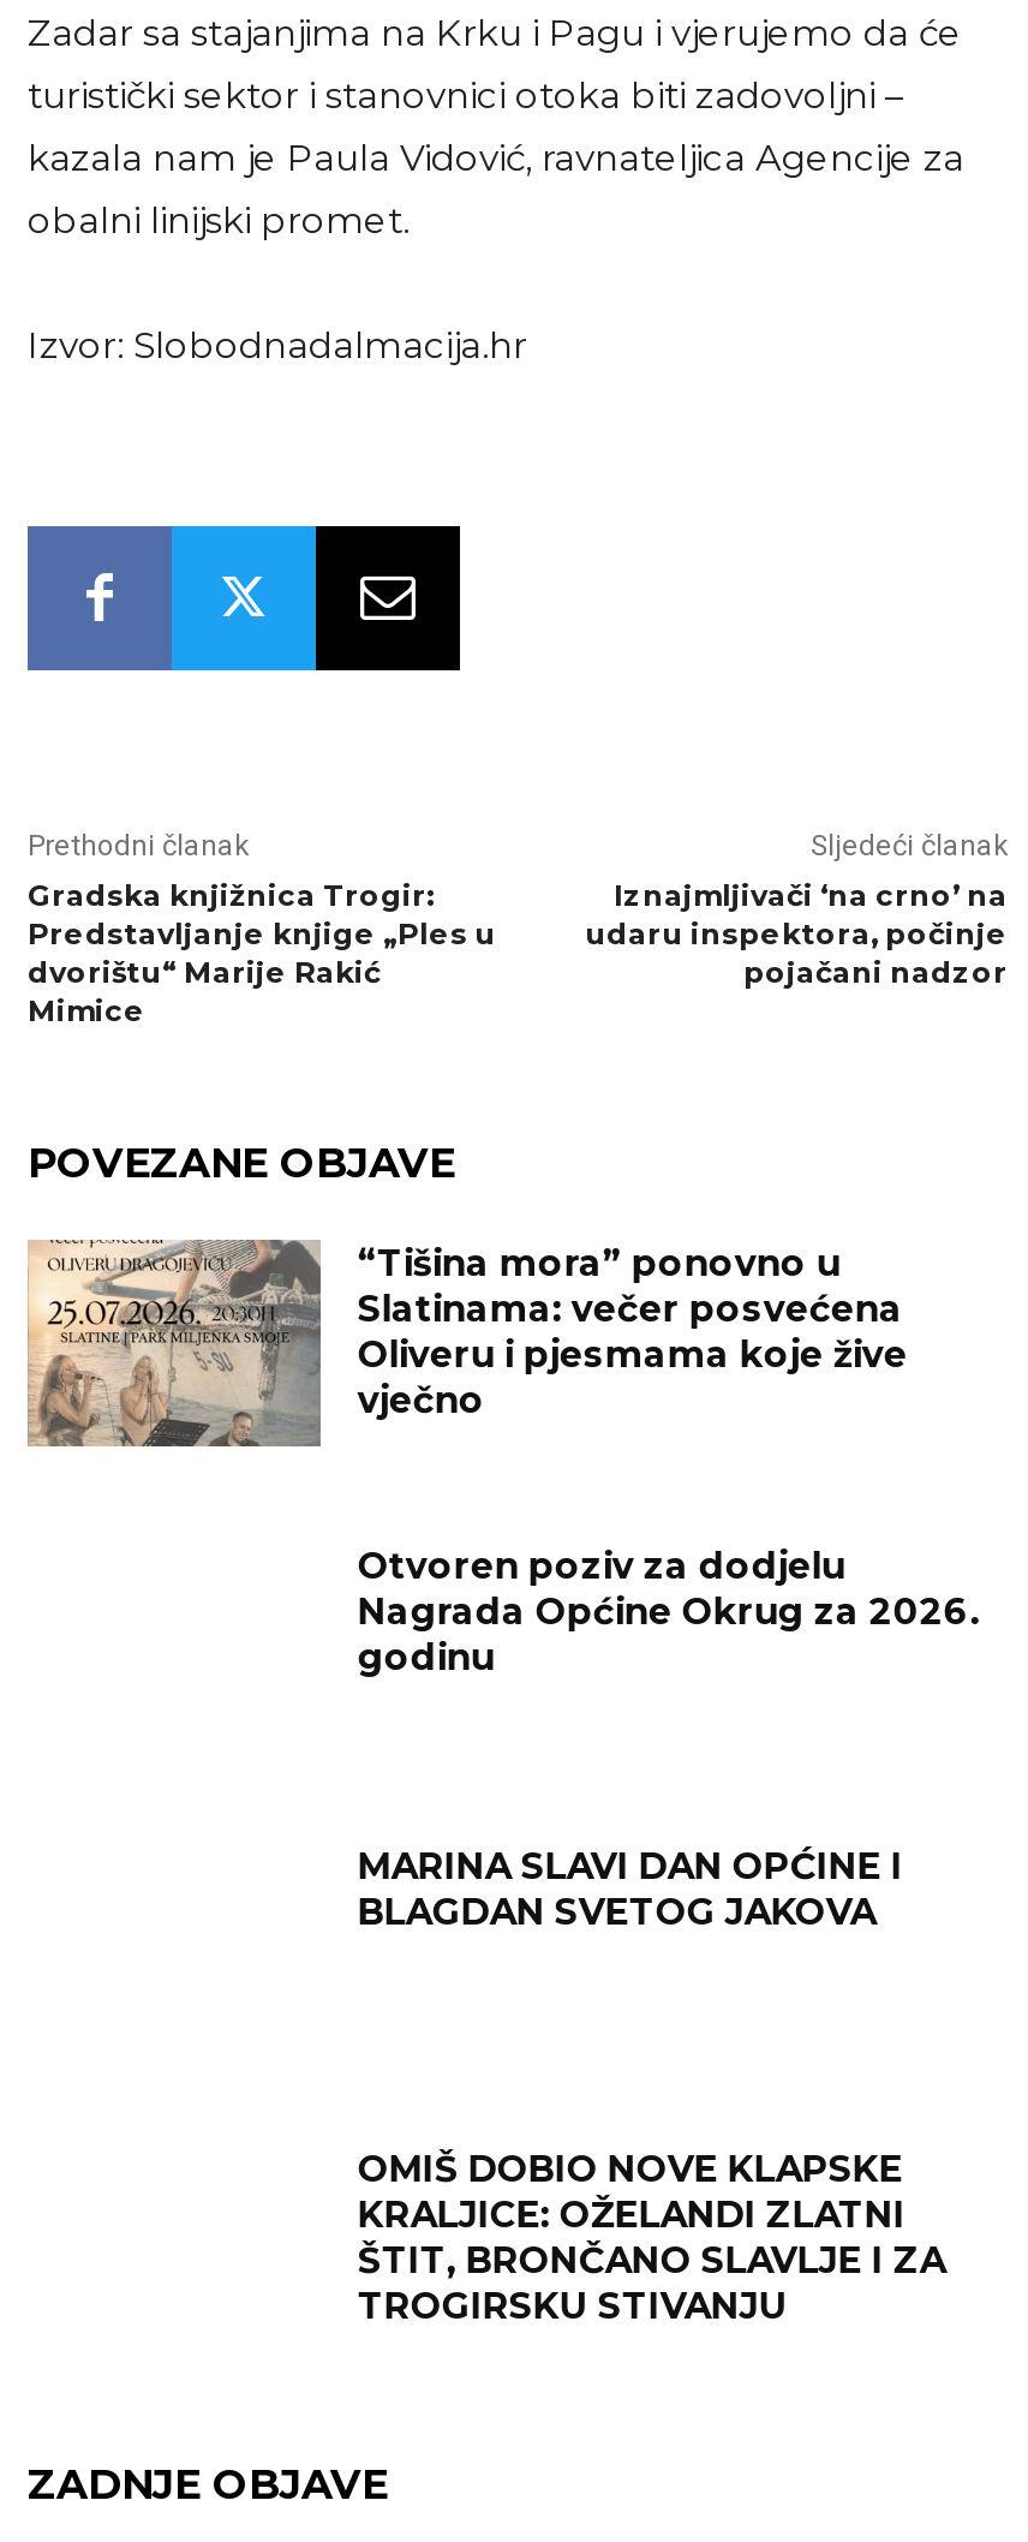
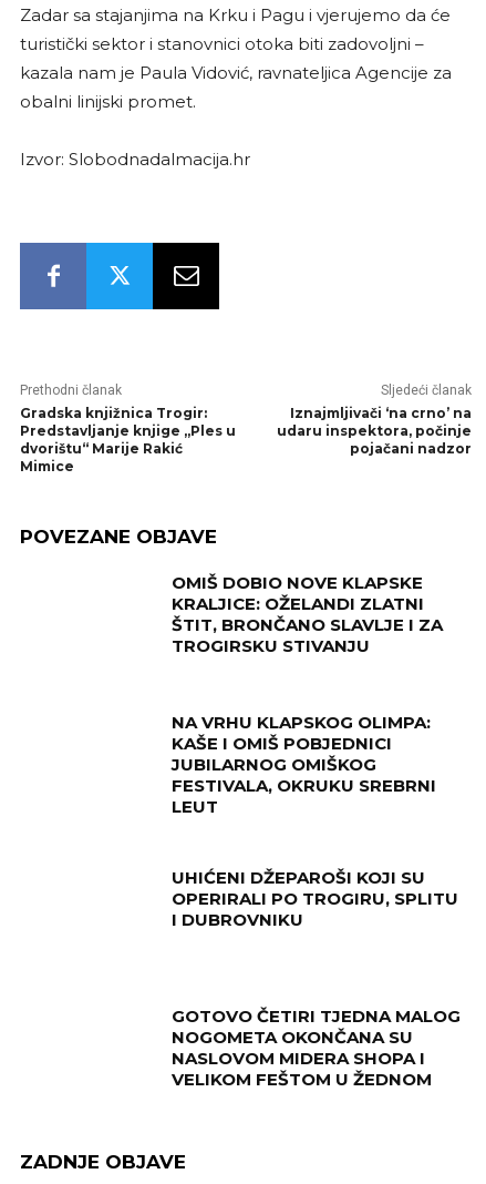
- [image]
- “Tišina mora” ponovno u
- Slatinama: večer posvećena
- Oliveru i pjesmama koje žive
- vječno

- Otvoren poziv za dodjelu
- Nagrada Općine Okrug za 2026.
- godinu

- MARINA SLAVI DAN OPĆINE I
- BLAGDAN SVETOG JAKOVA

moved up: OMIŠ DOBIO NOVE KLAPSKE | KRALJICE: OŽELANDI ZLATNI | ŠTIT, BRONČANO SLAVLJE I ZA | TROGIRSKU STIVANJU

+ NA VRHU KLAPSKOG OLIMPA:
+ KAŠE I OMIŠ POBJEDNICI
+ JUBILARNOG OMIŠKOG
+ FESTIVALA, OKRUKU SREBRNI
+ LEUT
+ UHIĆENI DŽEPAROŠI KOJI SU
+ OPERIRALI PO TROGIRU, SPLITU
+ I DUBROVNIKU

+ GOTOVO ČETIRI TJEDNA MALOG
+ NOGOMETA OKONČANA SU
+ NASLOVOM MIDERA SHOPA I
+ VELIKOM FEŠTOM U ŽEDNOM
